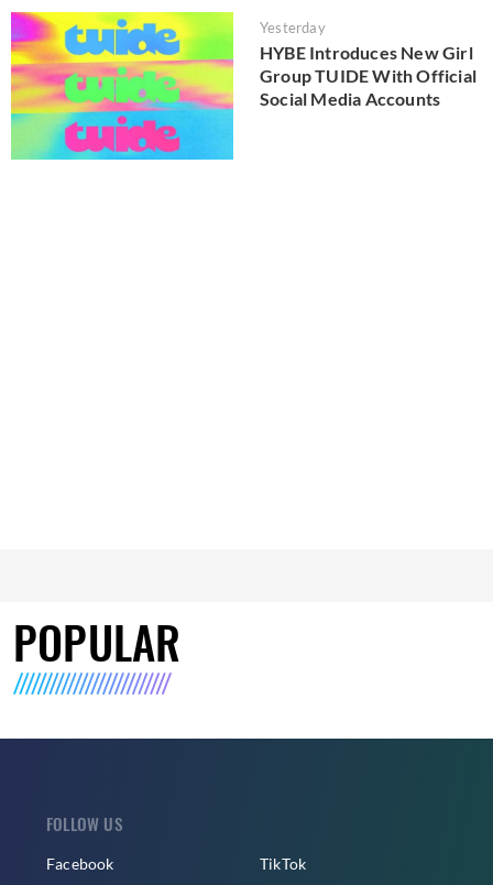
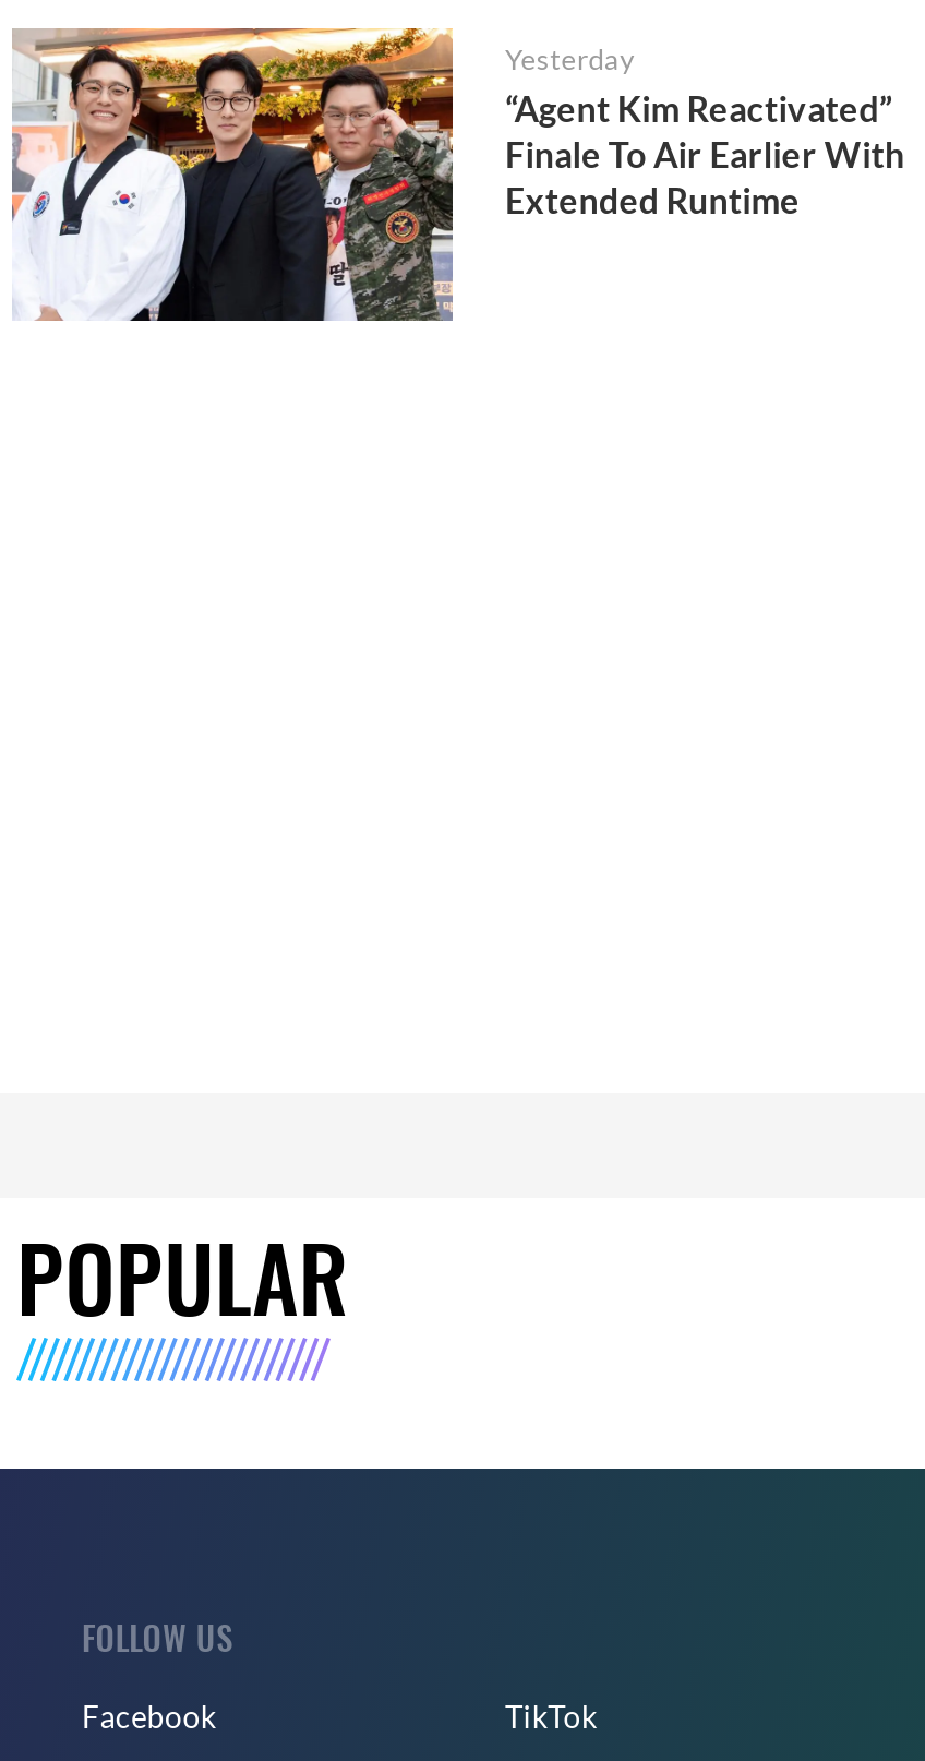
- [image]
- HYBE Introduces New Girl
- Group TUIDE With Official
- Social Media Accounts
+ [image]
+ “Agent Kim Reactivated”
+ Finale To Air Earlier With
+ Extended Runtime
